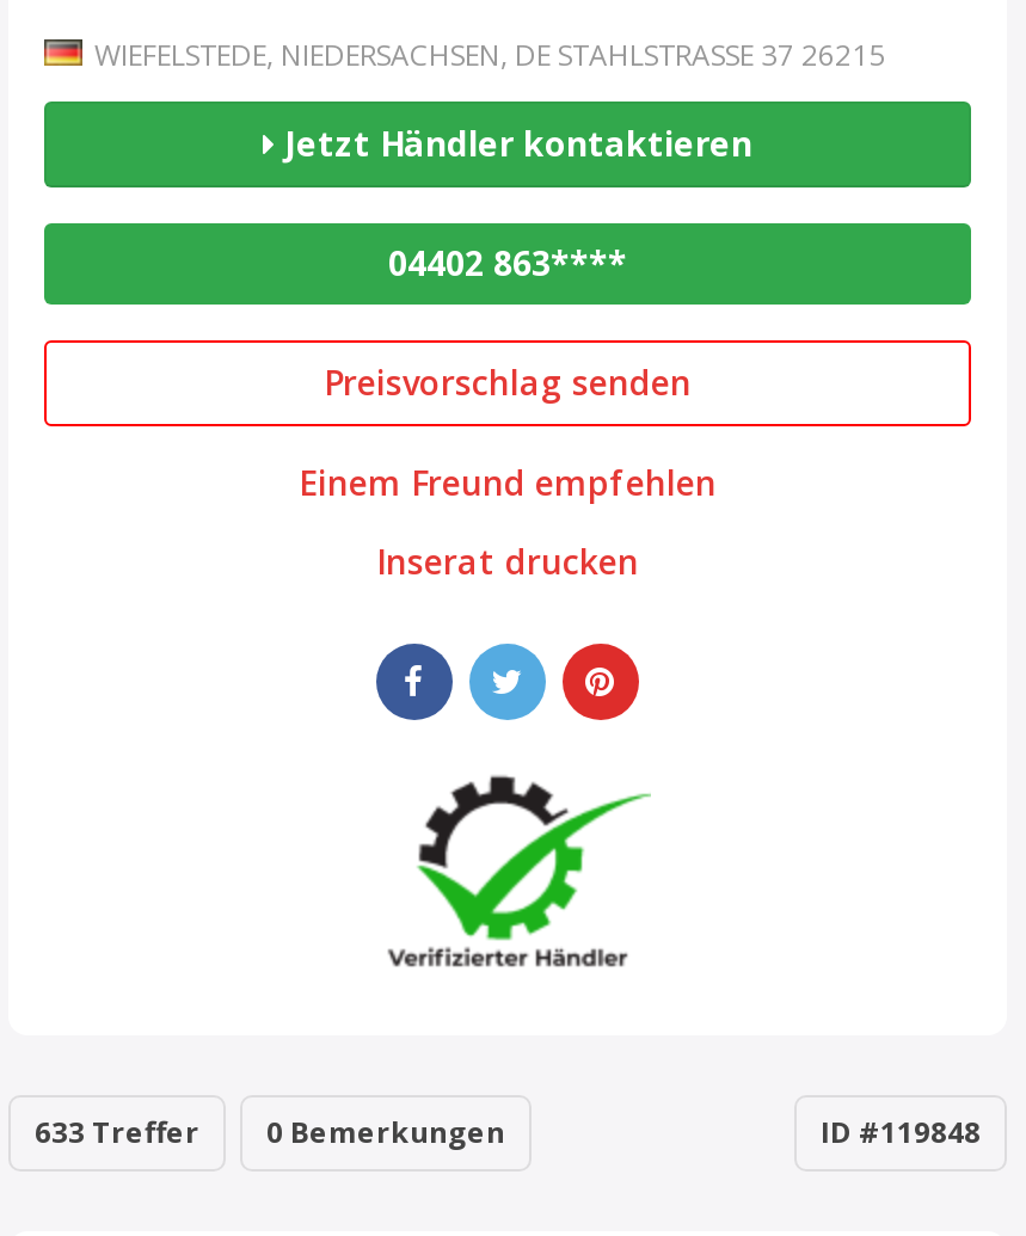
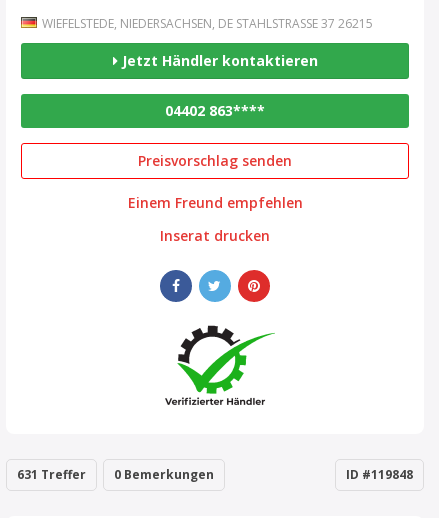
- 633 Treffer 0 Bemerkungen
+ 631 Treffer 0 Bemerkungen
